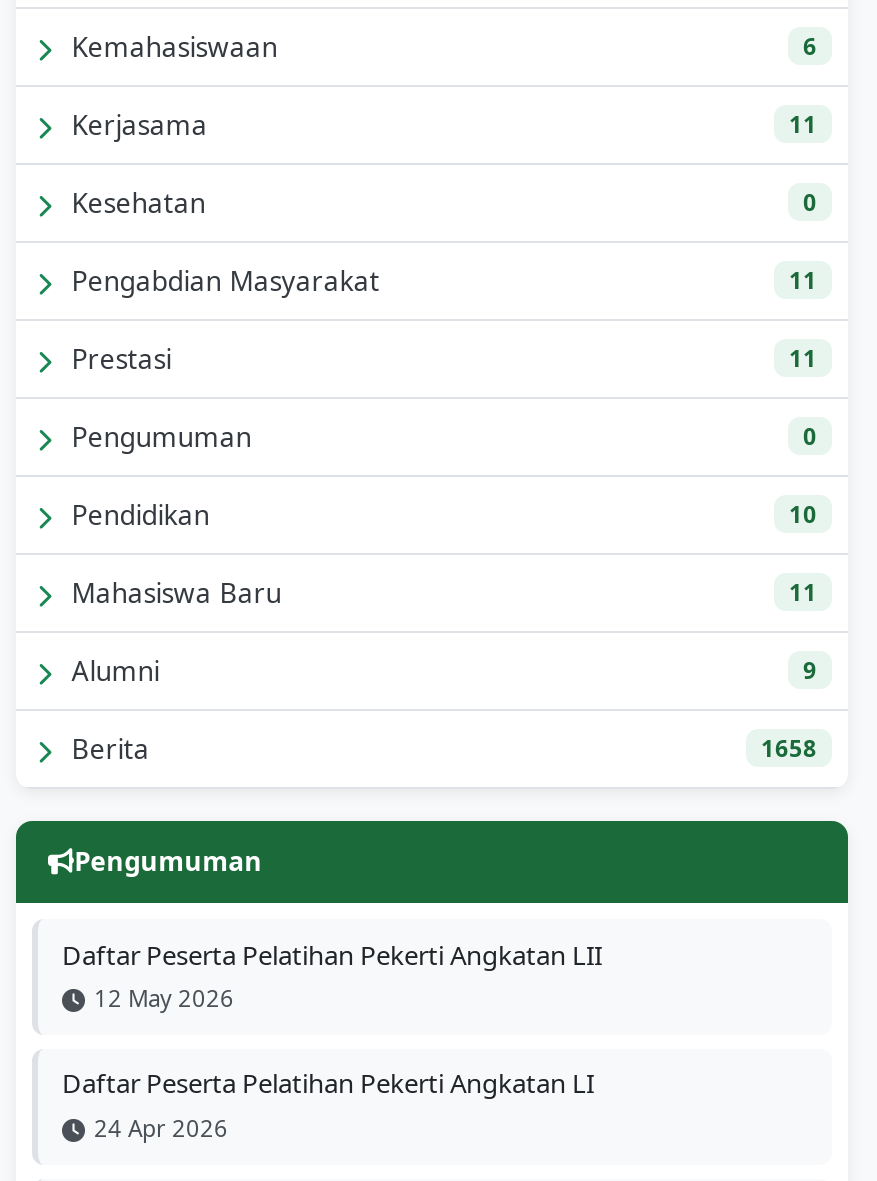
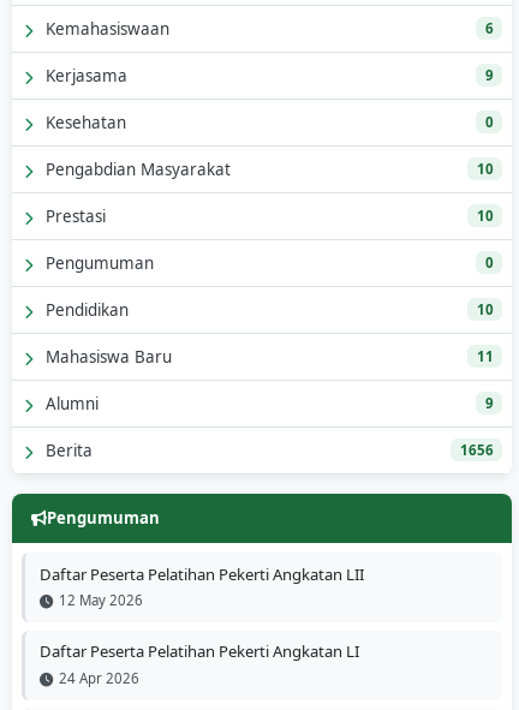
- 11
+ 9

- 11
+ 10

- 11
+ 10

- 1658
+ 1656
